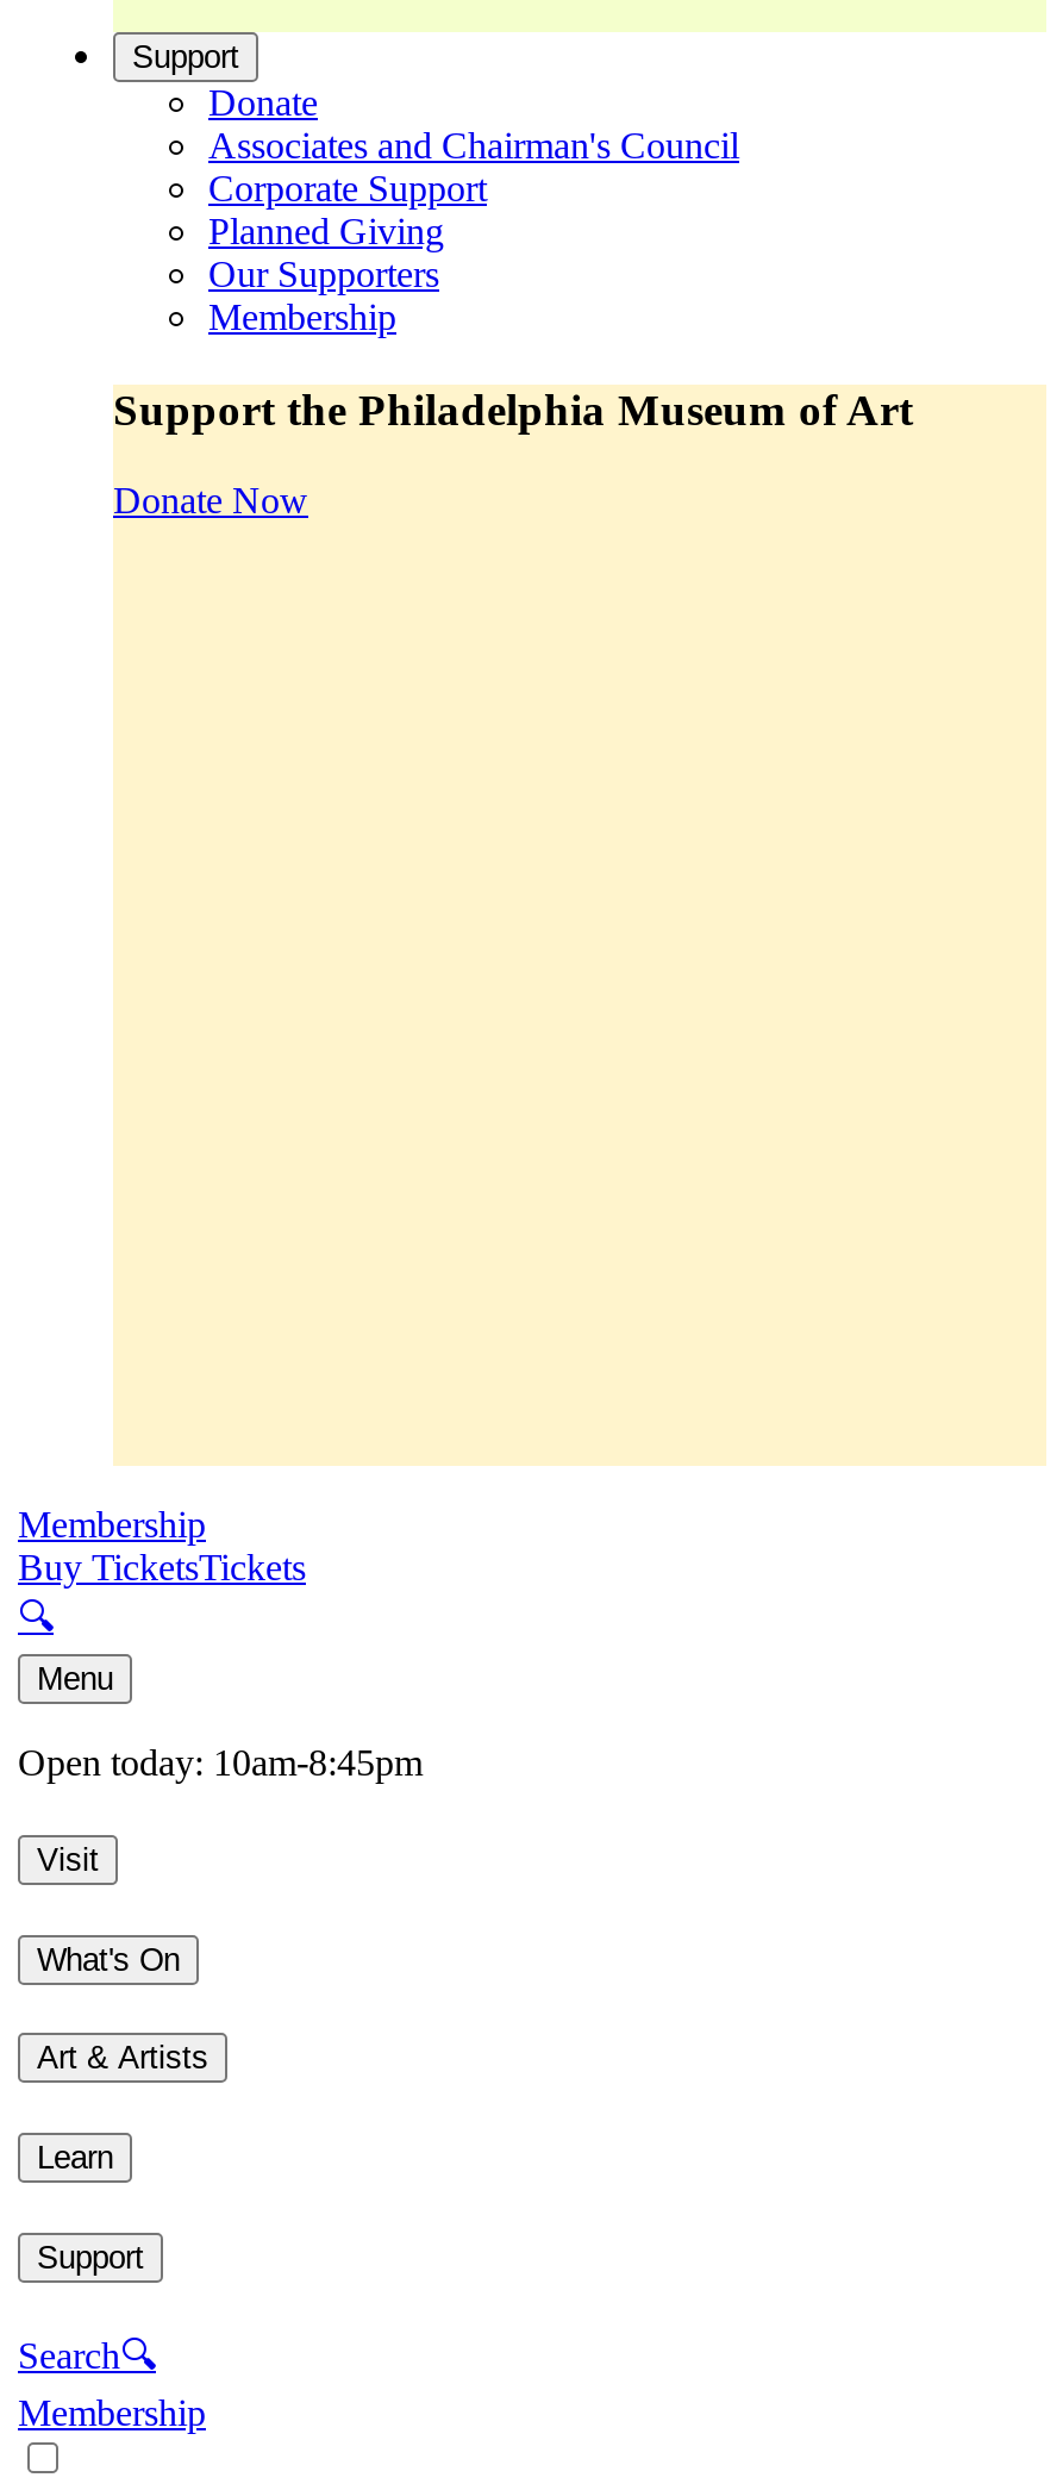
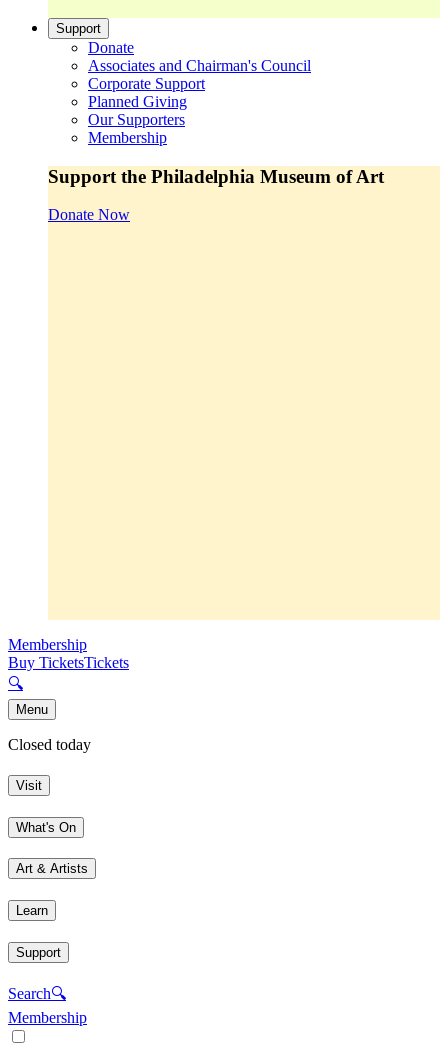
- Open today: 10am-8:45pm
+ Closed today
